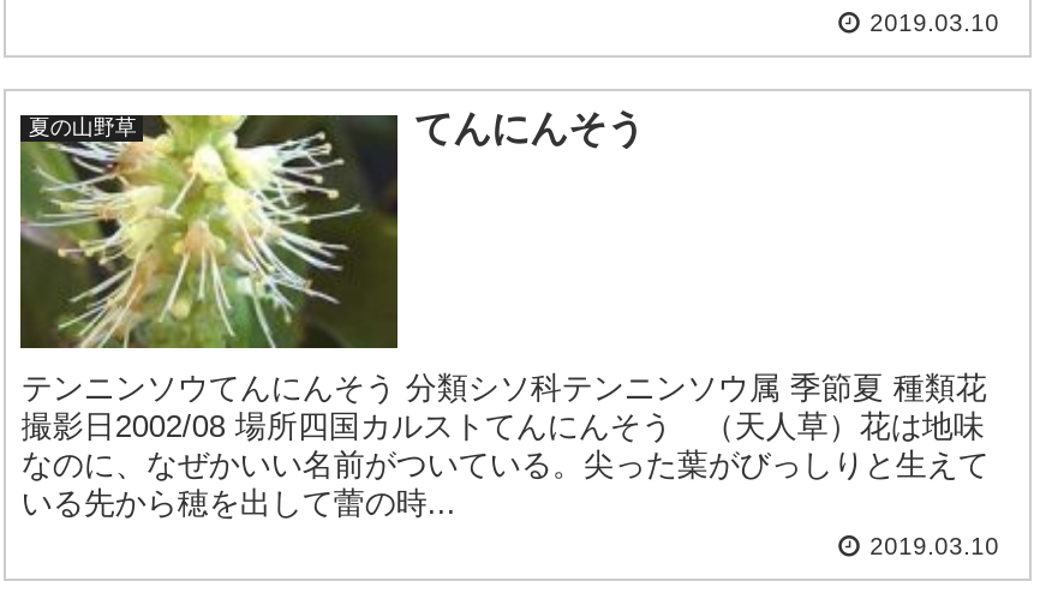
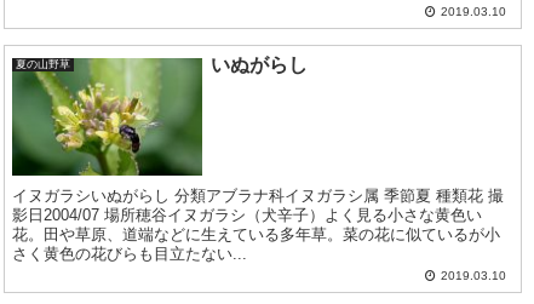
- [image]
- てんにんそう
+ [image]
+ いぬがらし

- テンニンソウてんにんそう 分類シソ科テンニンソウ属 季節夏 種類花
- 撮影日2002/08 場所四国カルストてんにんそう （天人草）花は地味
- なのに、なぜかいい名前がついている。尖った葉がびっしりと生えて
- いる先から穂を出して蕾の時...
+ イヌガラシいぬがらし 分類アブラナ科イヌガラシ属 季節夏 種類花 撮
+ 影日2004/07 場所穂谷イヌガラシ（犬辛子）よく見る小さな黄色い
+ 花。田や草原、道端などに生えている多年草。菜の花に似ているが小
+ さく黄色の花びらも目立たない...
